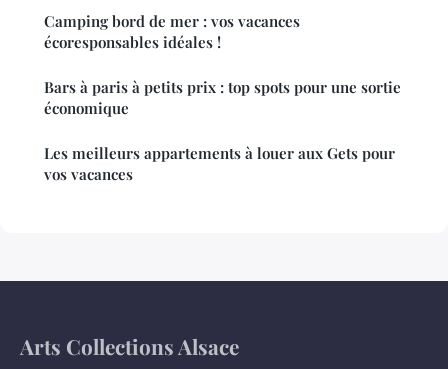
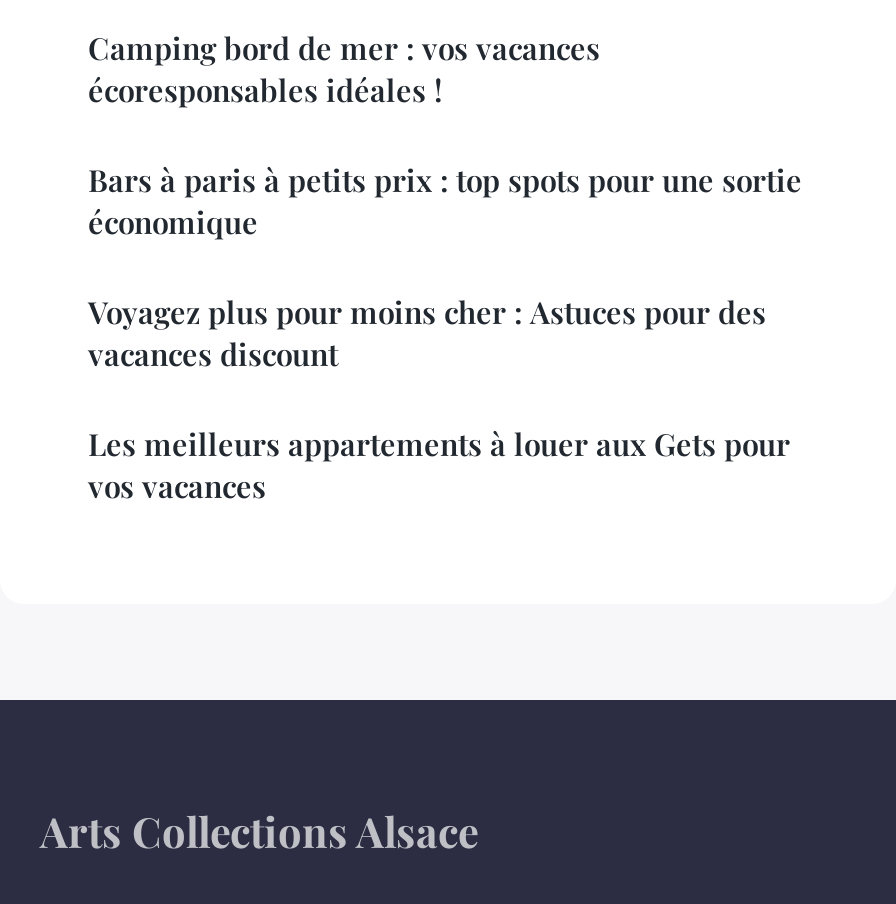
+ Voyagez plus pour moins cher : Astuces pour des
+ vacances discount
